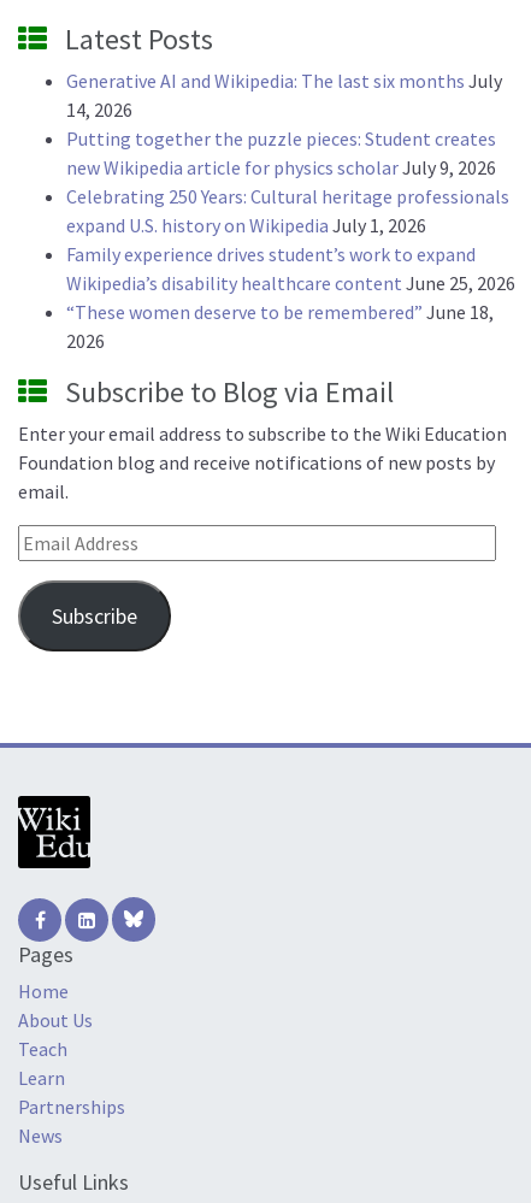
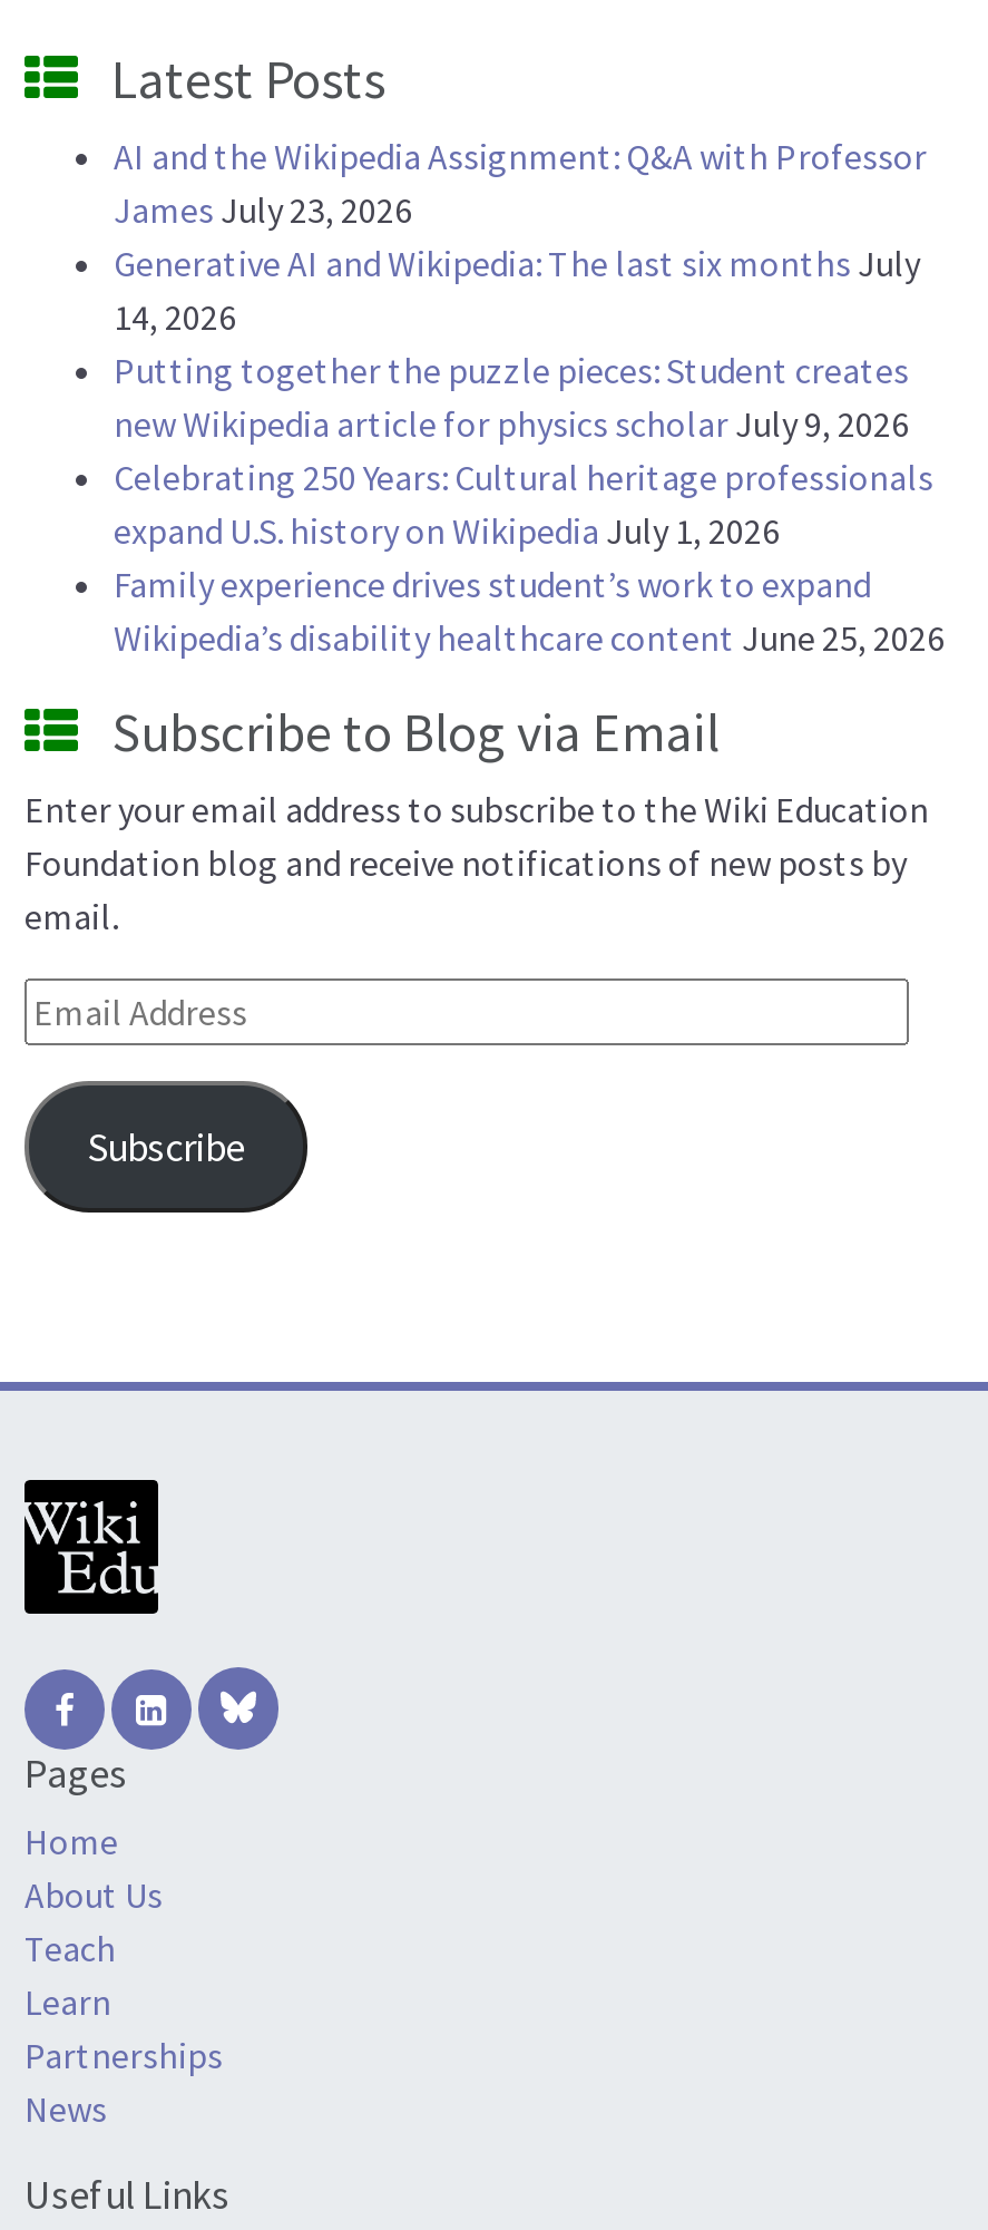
+ AI and the Wikipedia Assignment: Q&A with Professor
+ James July 23, 2026

moved down: Generative AI and Wikipedia: The last six months July | 14, 2026 | Putting together the puzzle pieces: Student creates | new Wikipedia article for physics scholar July 9, 2026 | Celebrating 250 Years: Cultural heritage professionals | expand U.S. history on Wikipedia July 1, 2026 | Family experience drives student’s work to expand | Wikipedia’s disability healthcare content June 25, 2026

- “These women deserve to be remembered” June 18,
- 2026
